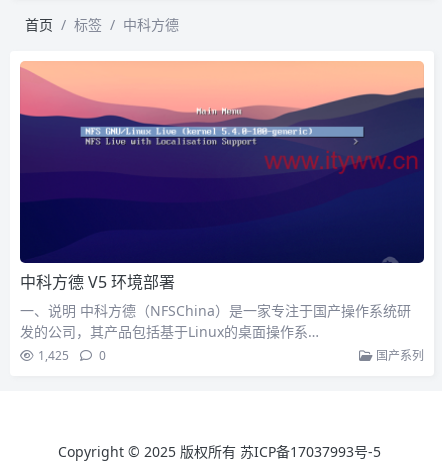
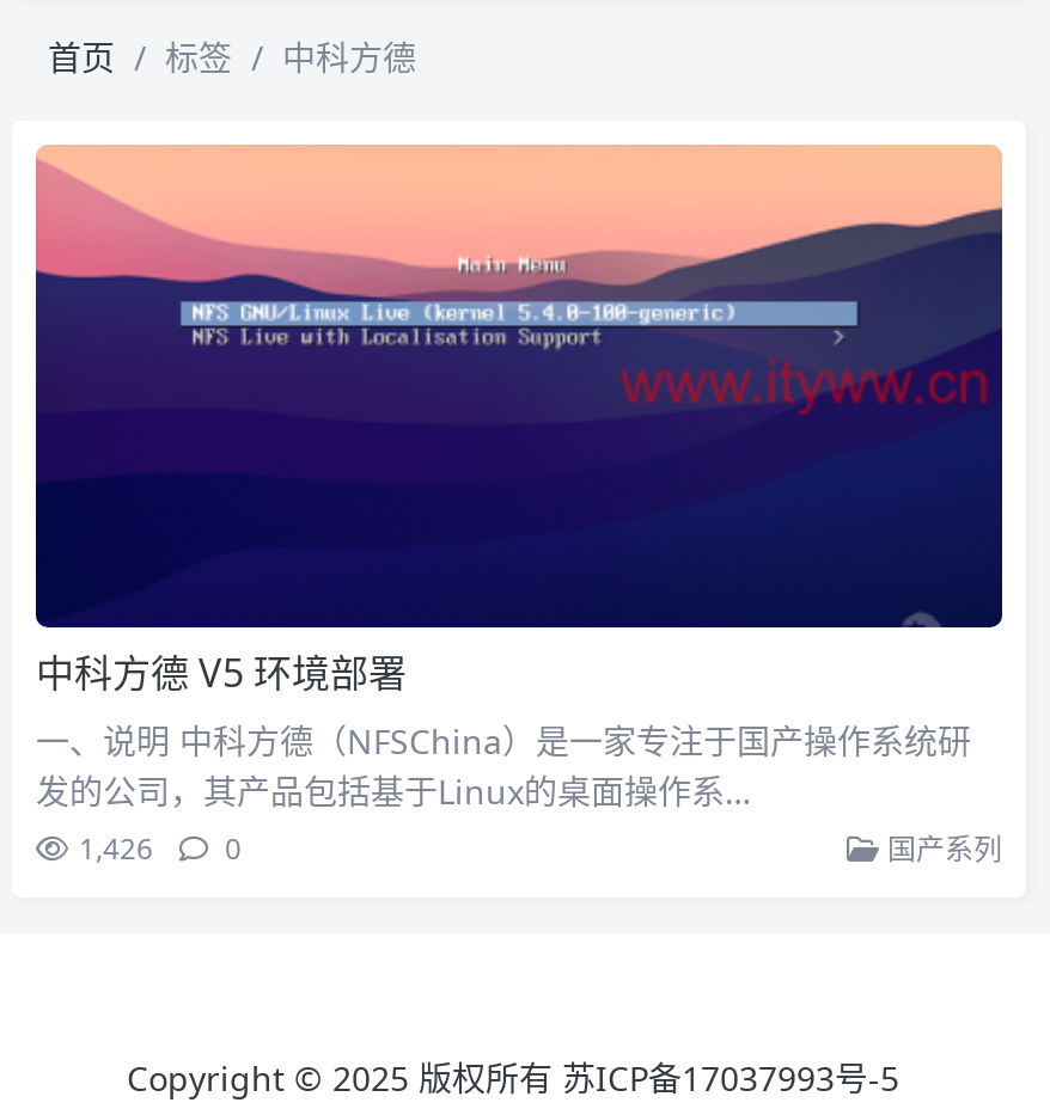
- 1,425 0
+ 1,426 0
